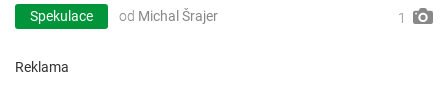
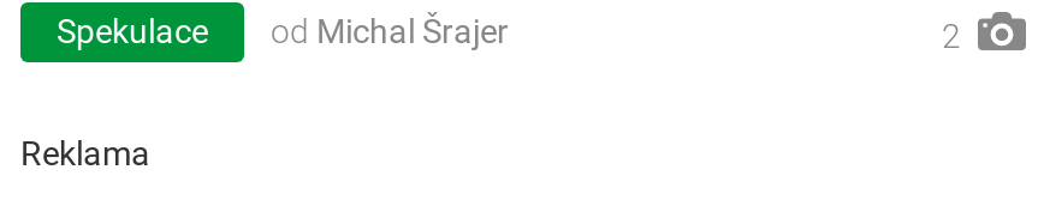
- 1
+ 2
